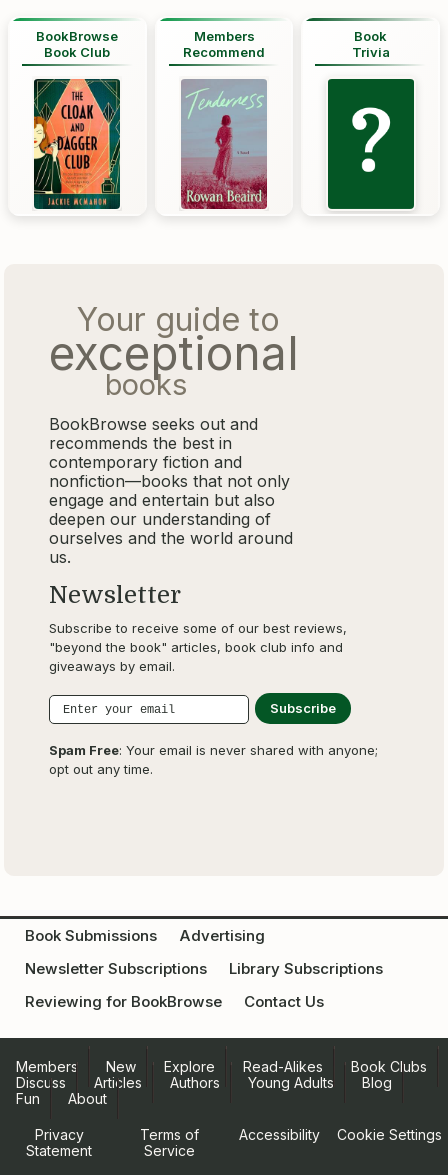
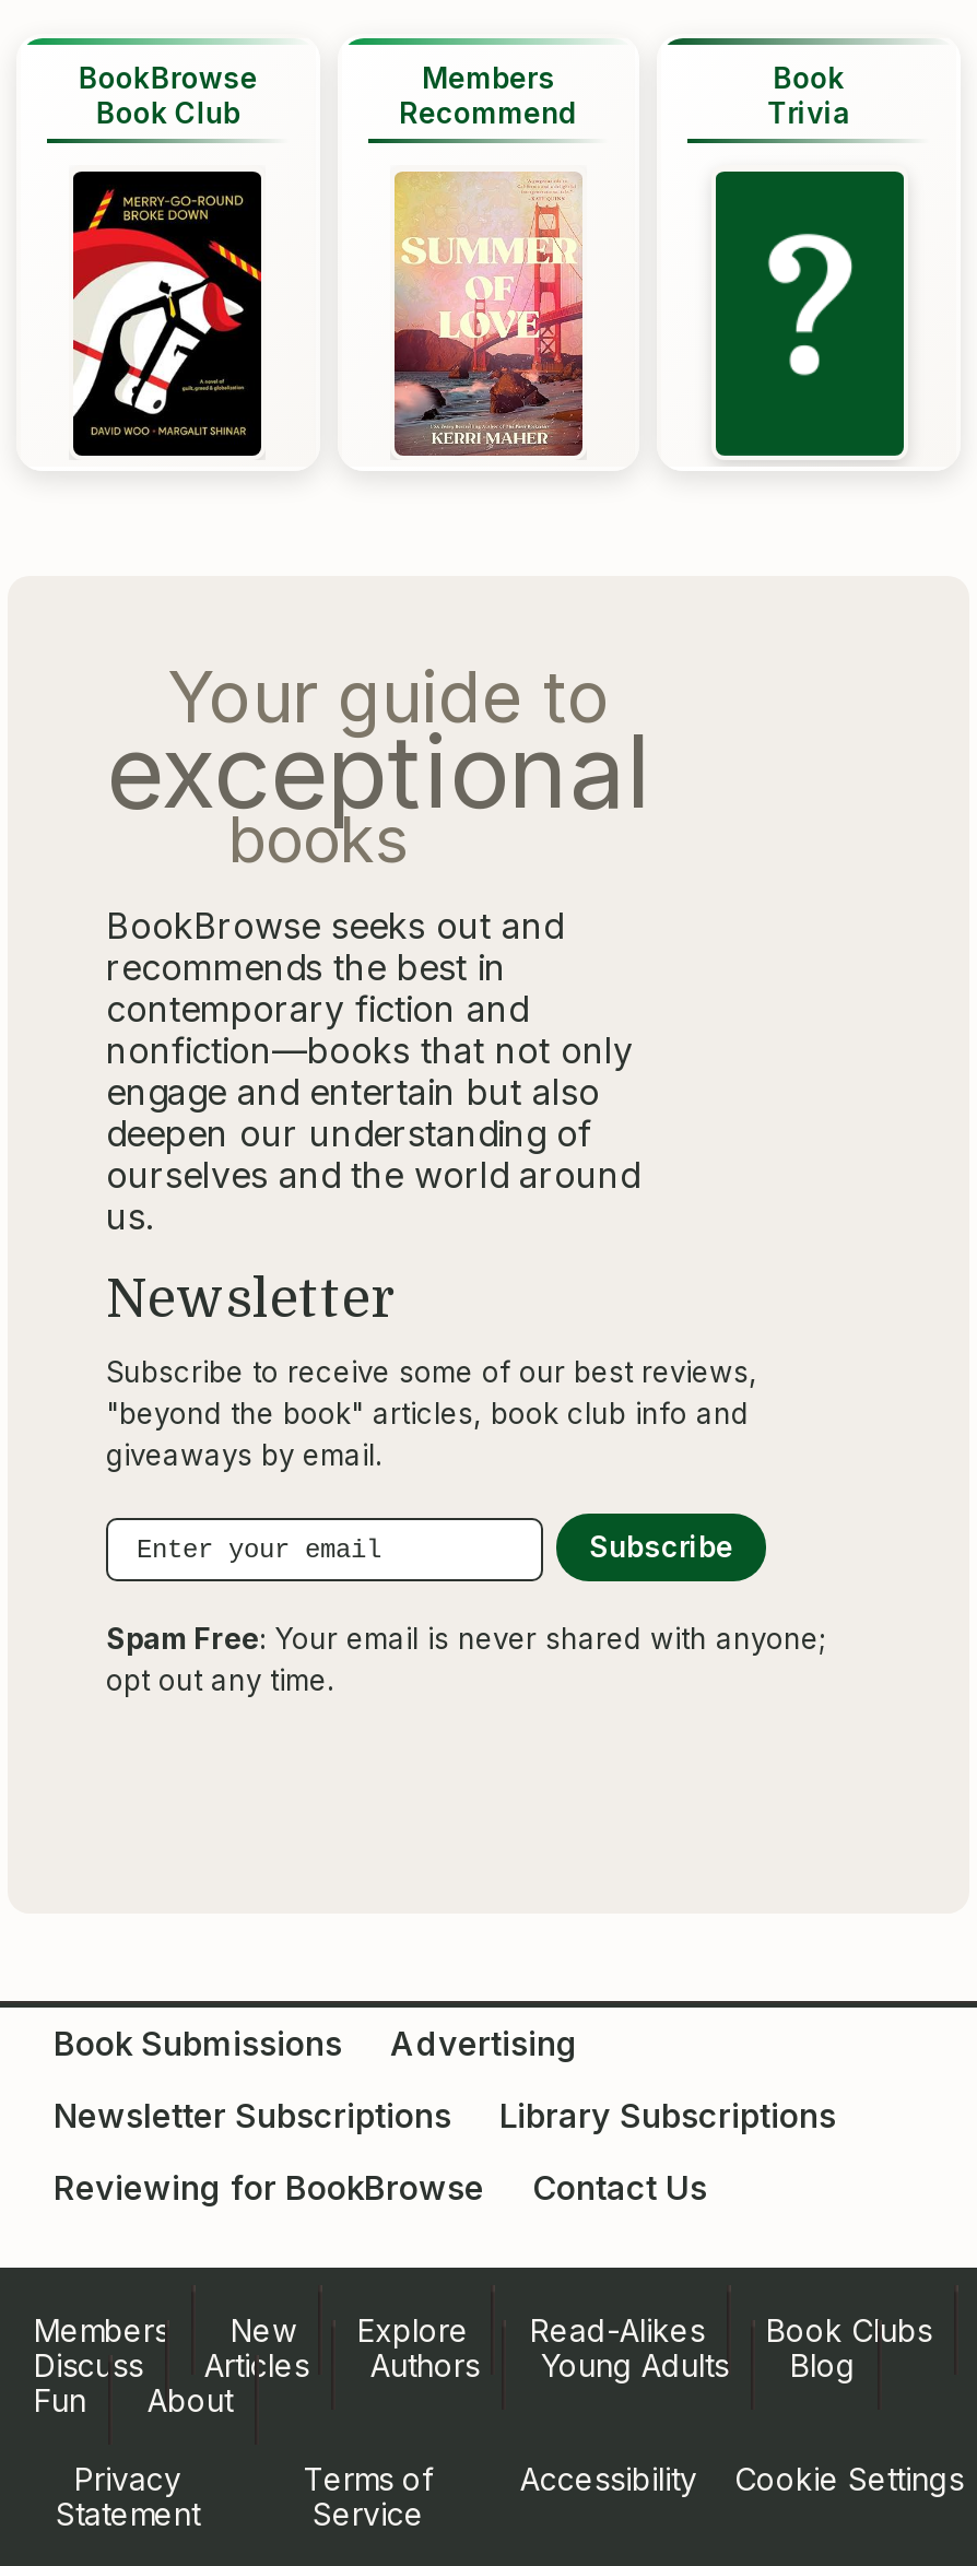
- [image]
+ [image]

- [image]
+ [image]
